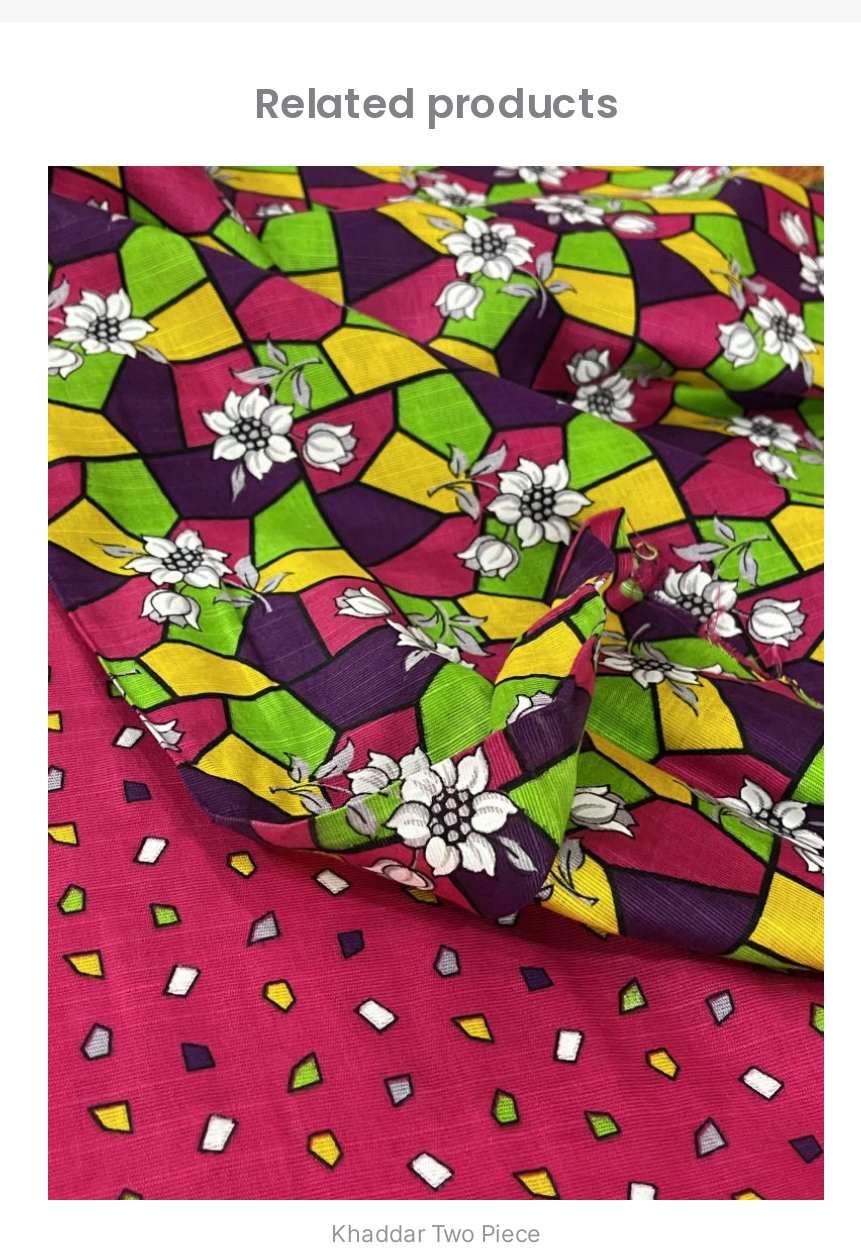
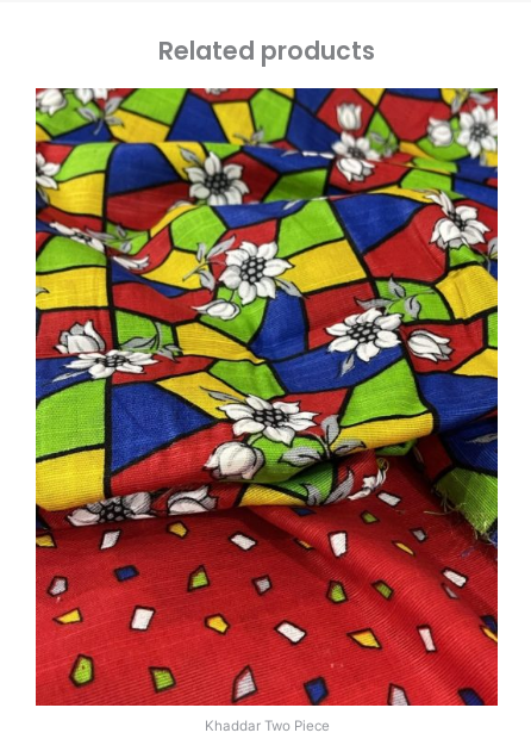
- [image]
+ [image]
